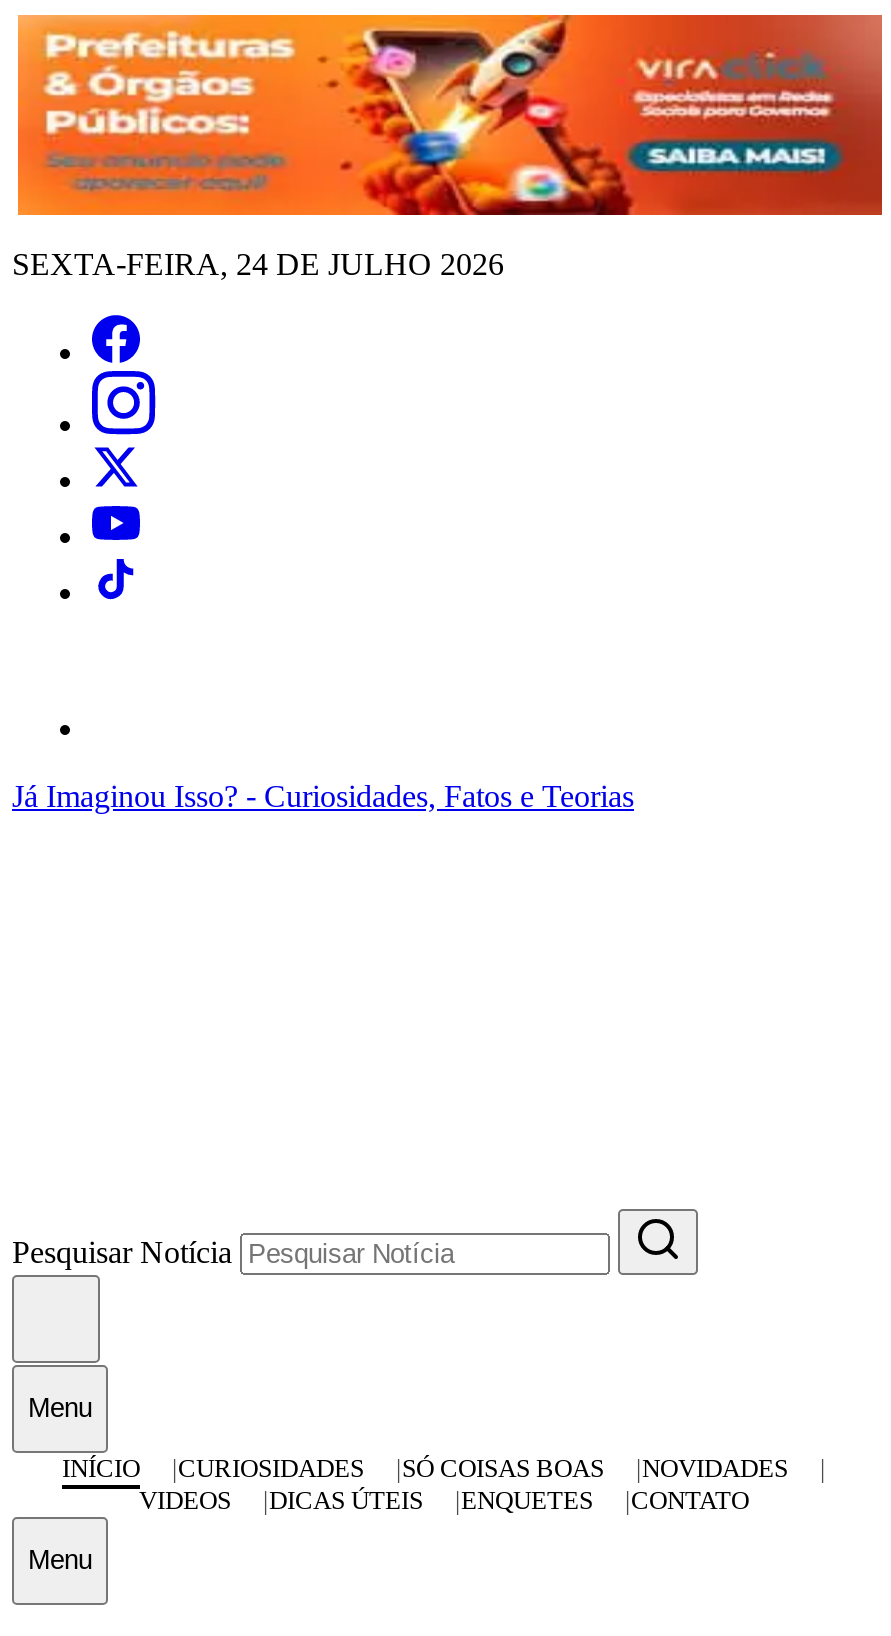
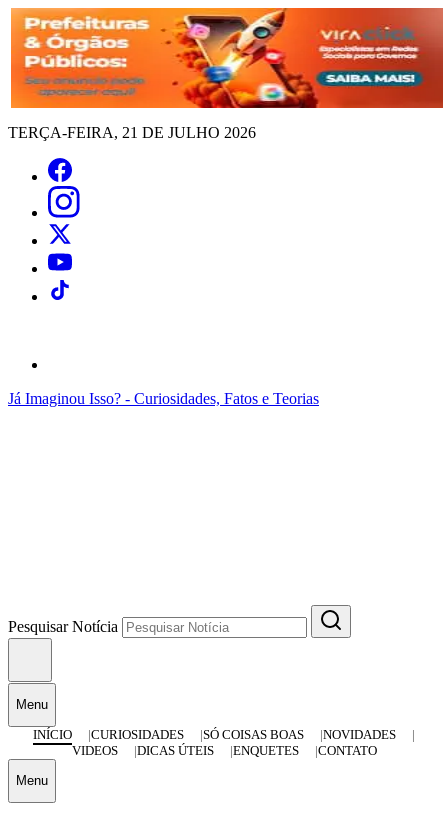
- SEXTA-FEIRA, 24 DE JULHO 2026
+ TERÇA-FEIRA, 21 DE JULHO 2026
